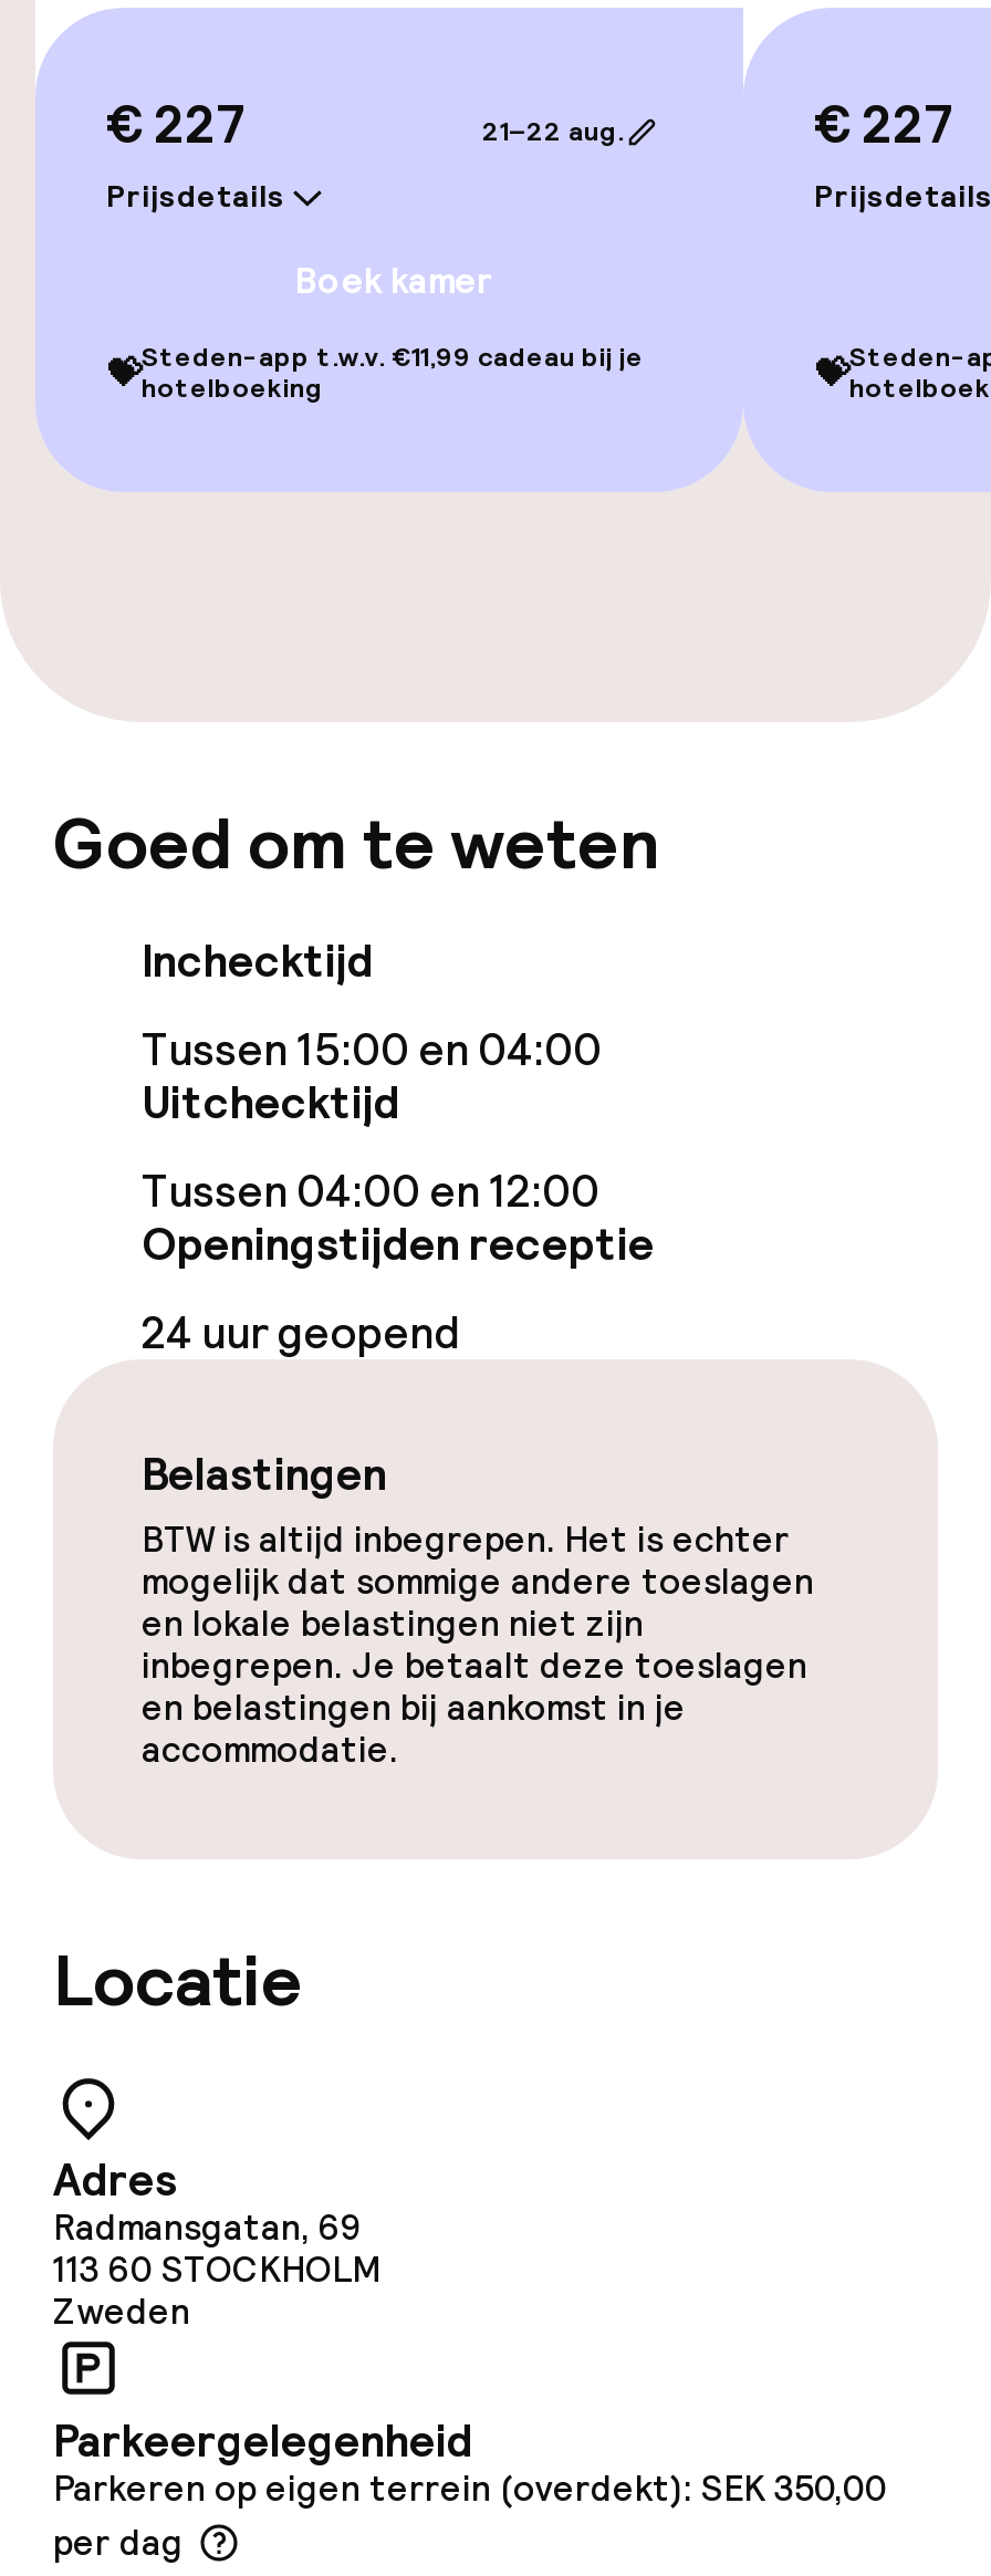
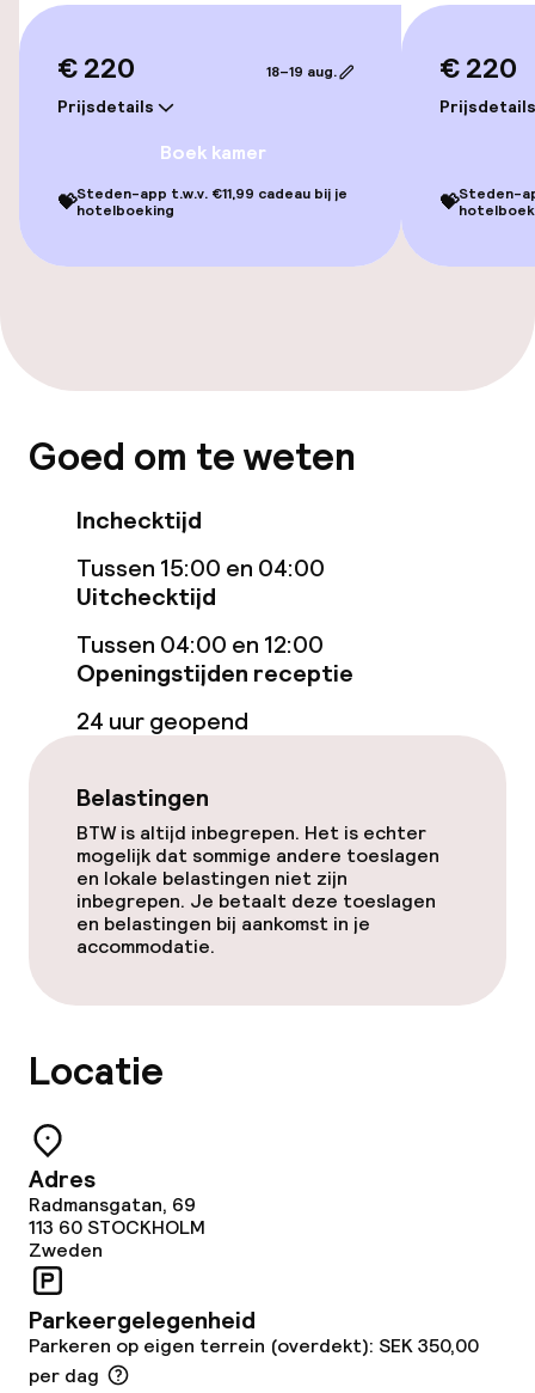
- € 227
+ € 220

- € 227
+ € 220

- 21–22 aug.
+ 18–19 aug.
